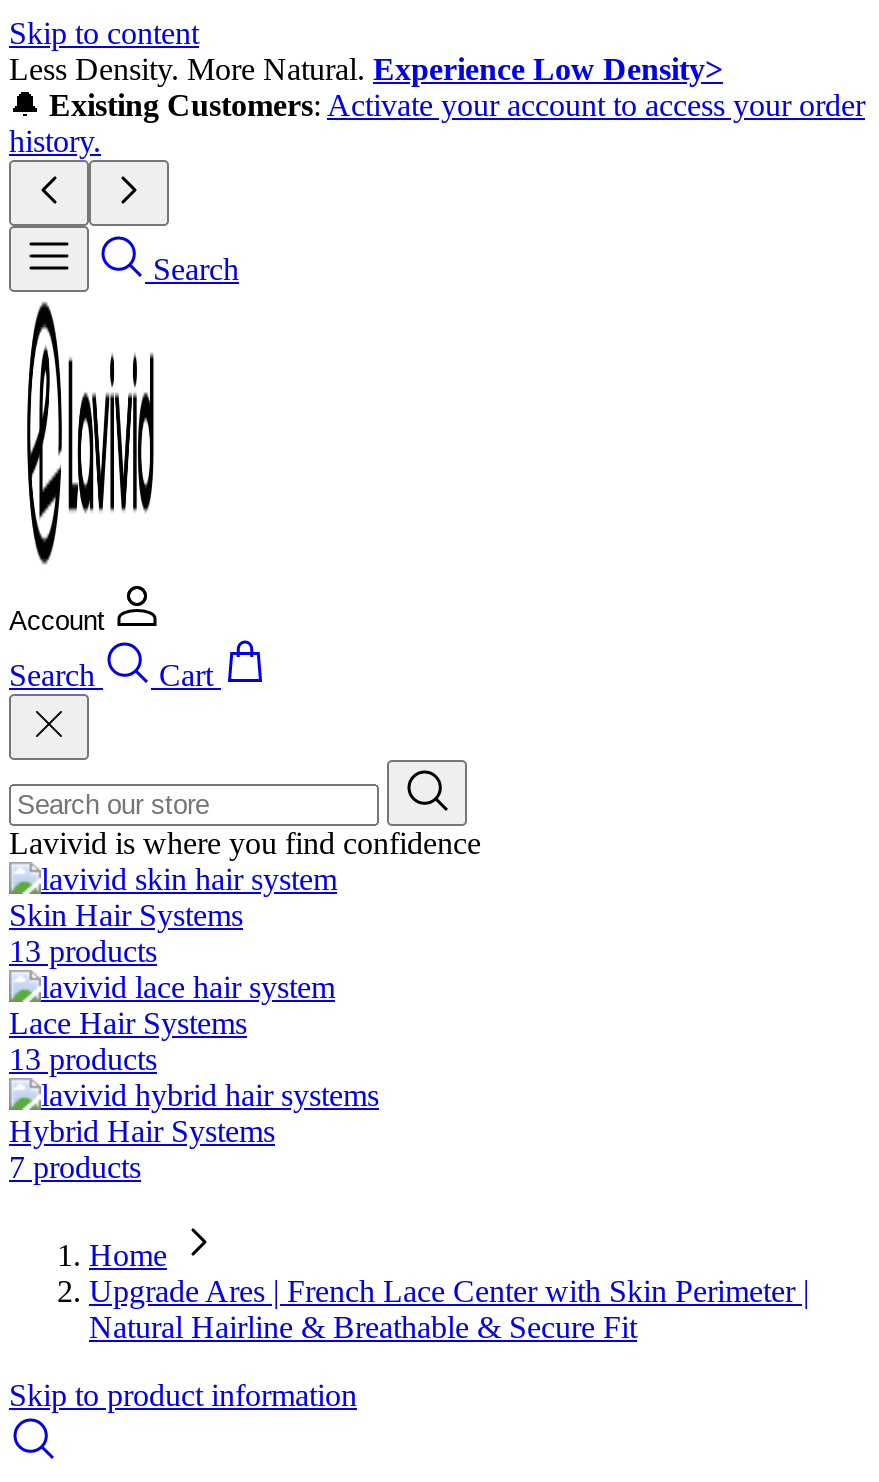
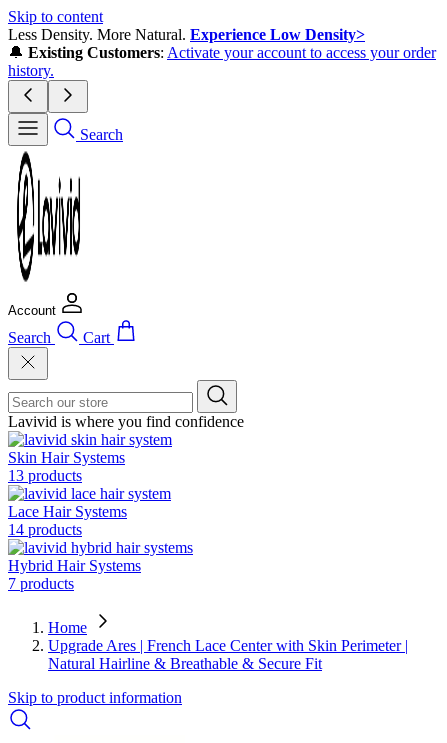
- 13 products
+ 14 products
